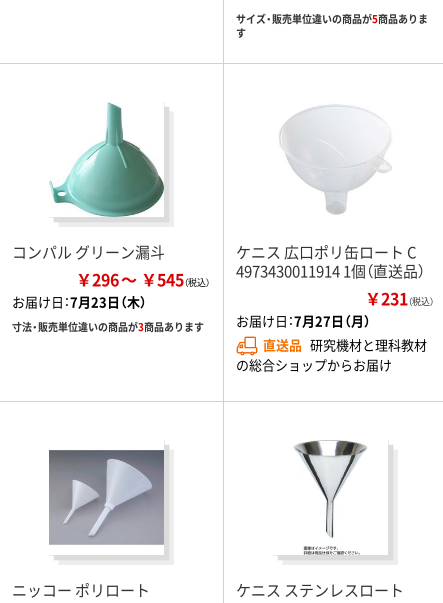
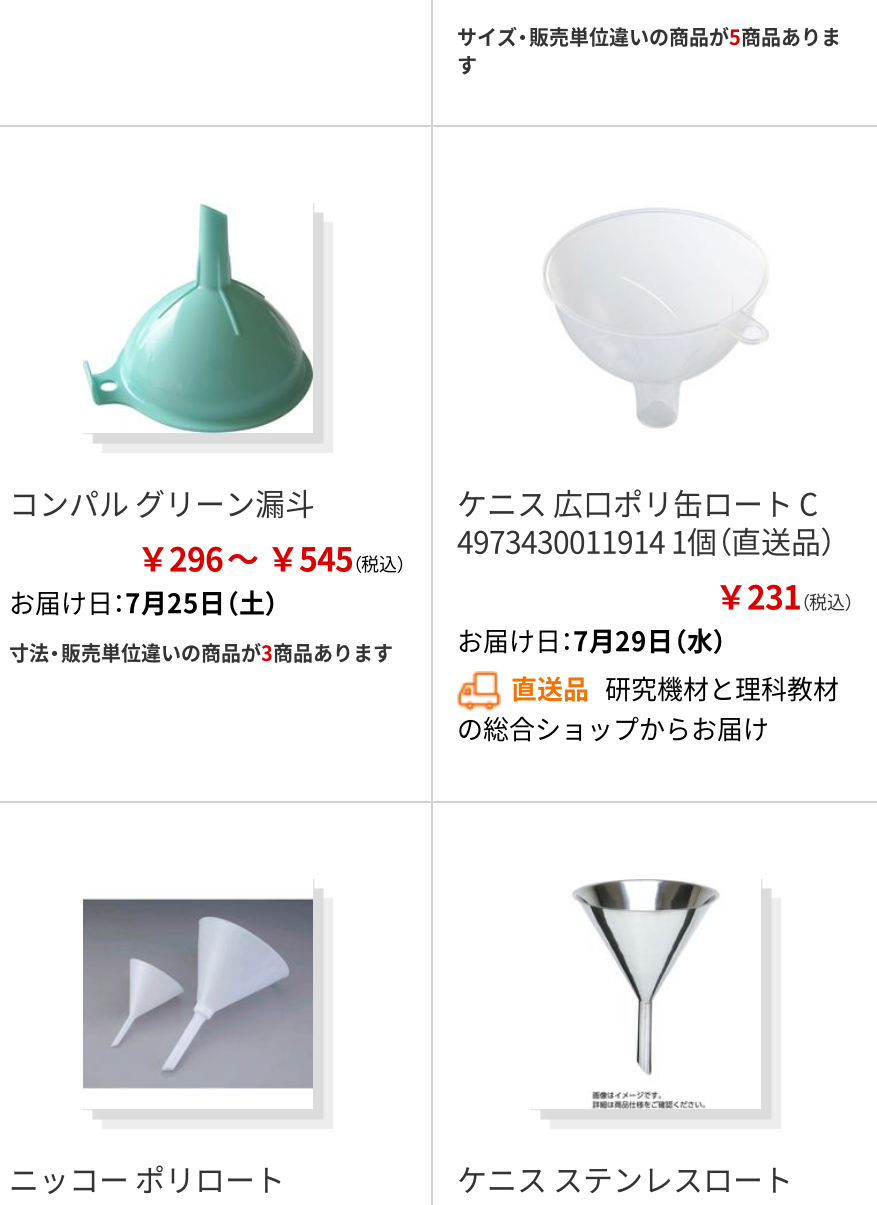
- お届け日：7月23日（木）
+ お届け日：7月25日（土）

- お届け日：7月27日（月）
+ お届け日：7月29日（水）
